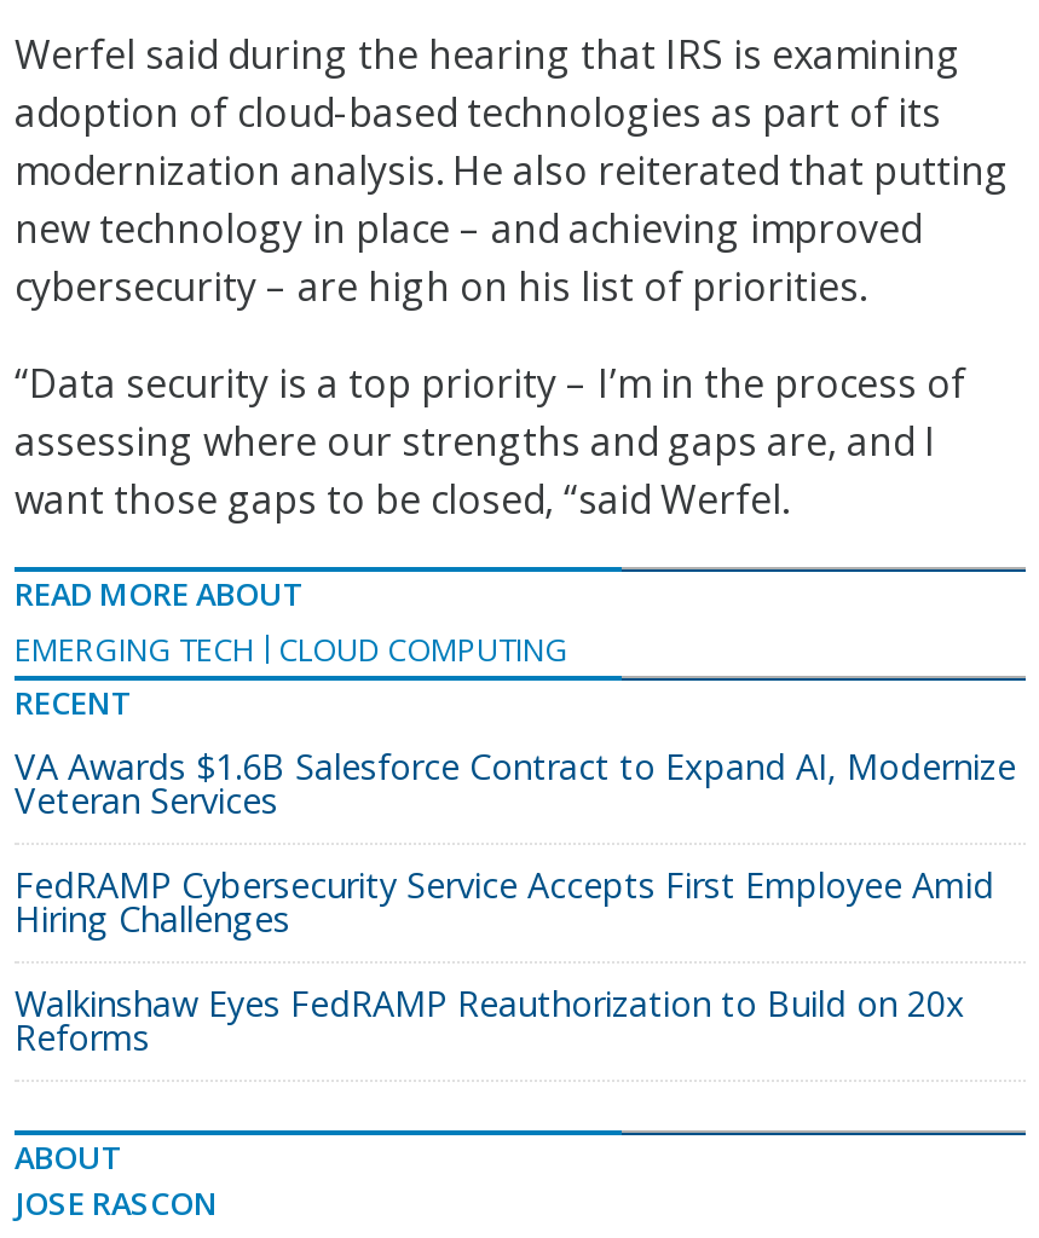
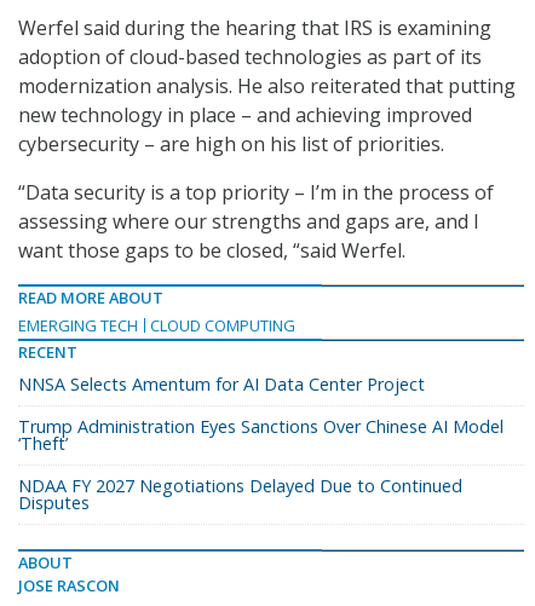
- VA Awards $1.6B Salesforce Contract to Expand AI, Modernize
- Veteran Services
+ NNSA Selects Amentum for AI Data Center Project

- FedRAMP Cybersecurity Service Accepts First Employee Amid
- Hiring Challenges
+ Trump Administration Eyes Sanctions Over Chinese AI Model
+ ‘Theft’

- Walkinshaw Eyes FedRAMP Reauthorization to Build on 20x
- Reforms
+ NDAA FY 2027 Negotiations Delayed Due to Continued
+ Disputes
